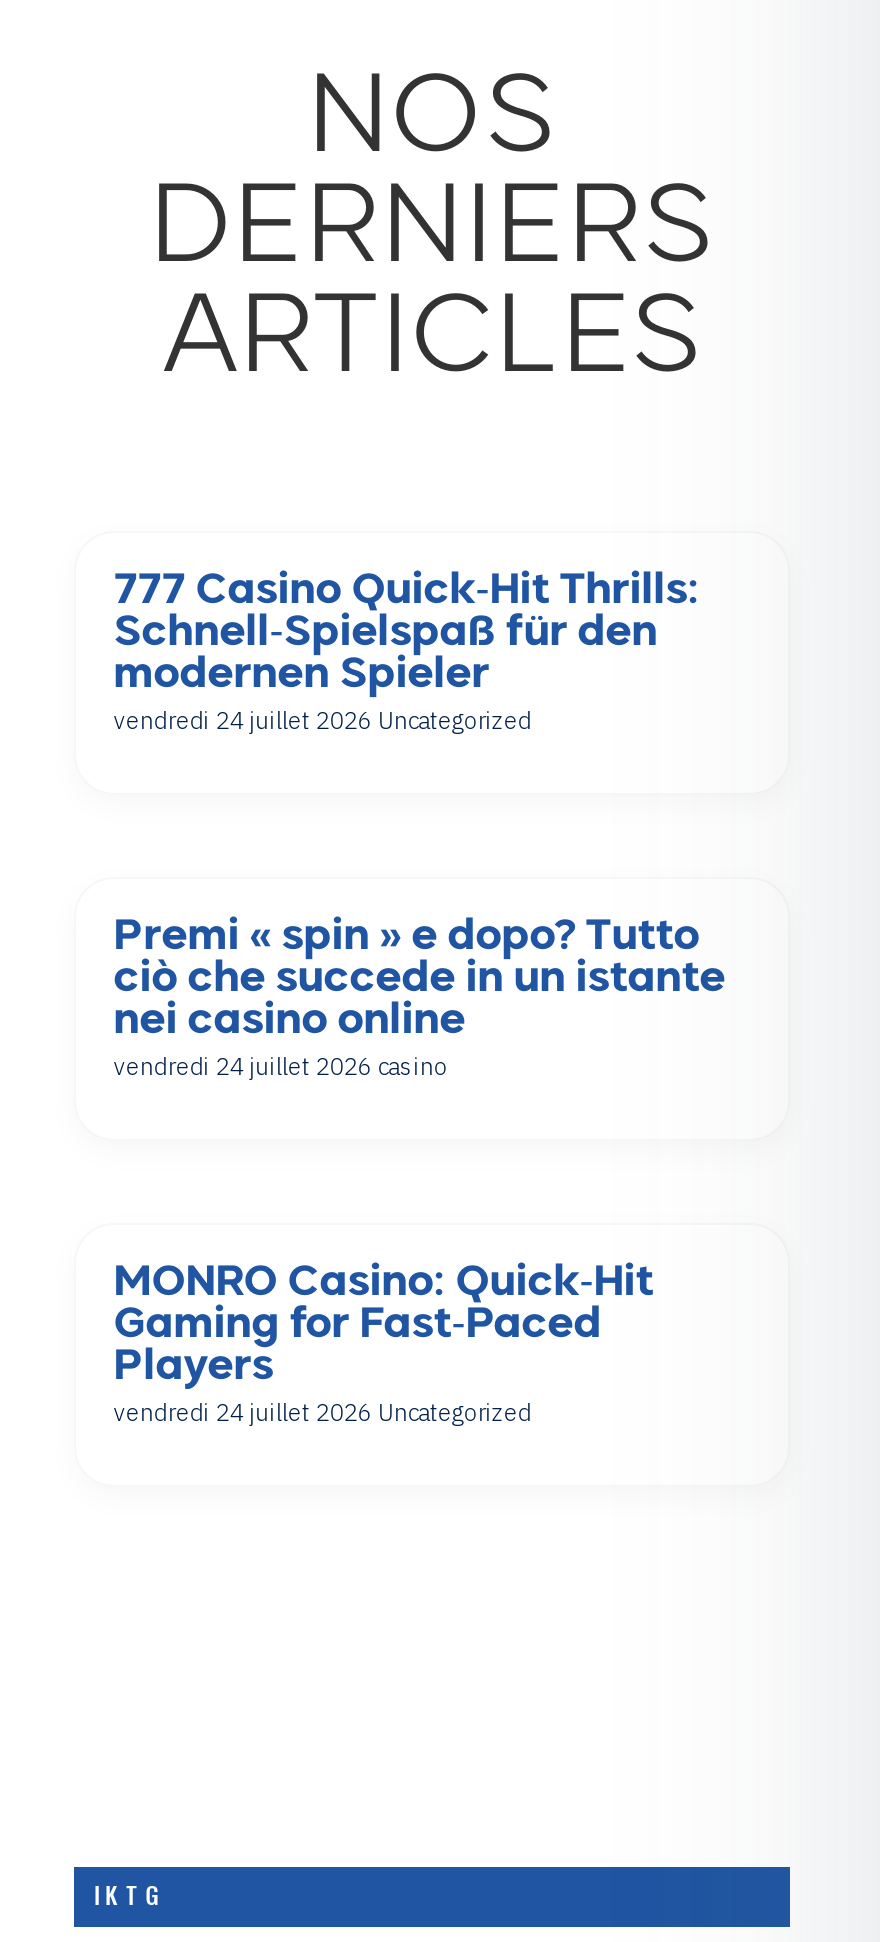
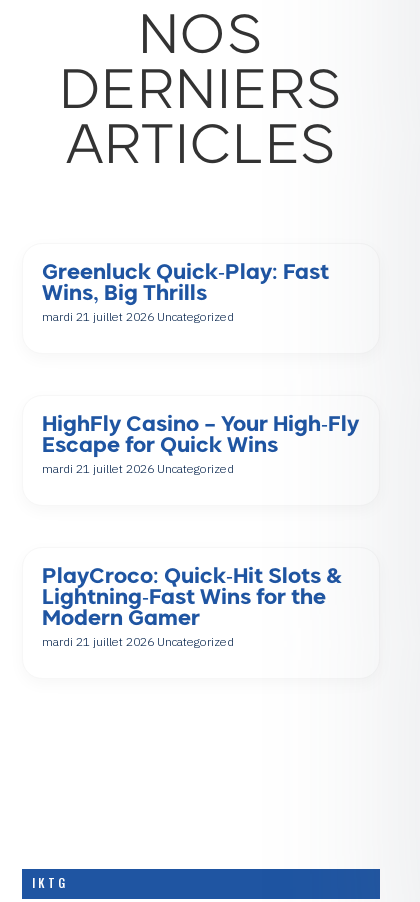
- 777 Casino Quick‑Hit Thrills:
- Schnell‑Spielspaß für den
- modernen Spieler
- vendredi 24 juillet 2026 Uncategorized
+ Greenluck Quick‑Play: Fast
+ Wins, Big Thrills
+ mardi 21 juillet 2026 Uncategorized

- Premi « spin » e dopo? Tutto
- ciò che succede in un istante
- nei casino online
- vendredi 24 juillet 2026 casino
+ HighFly Casino – Your High‑Fly
+ Escape for Quick Wins
+ mardi 21 juillet 2026 Uncategorized

- MONRO Casino: Quick‑Hit
- Gaming for Fast‑Paced
- Players
- vendredi 24 juillet 2026 Uncategorized
+ PlayCroco: Quick‑Hit Slots &
+ Lightning‑Fast Wins for the
+ Modern Gamer
+ mardi 21 juillet 2026 Uncategorized
